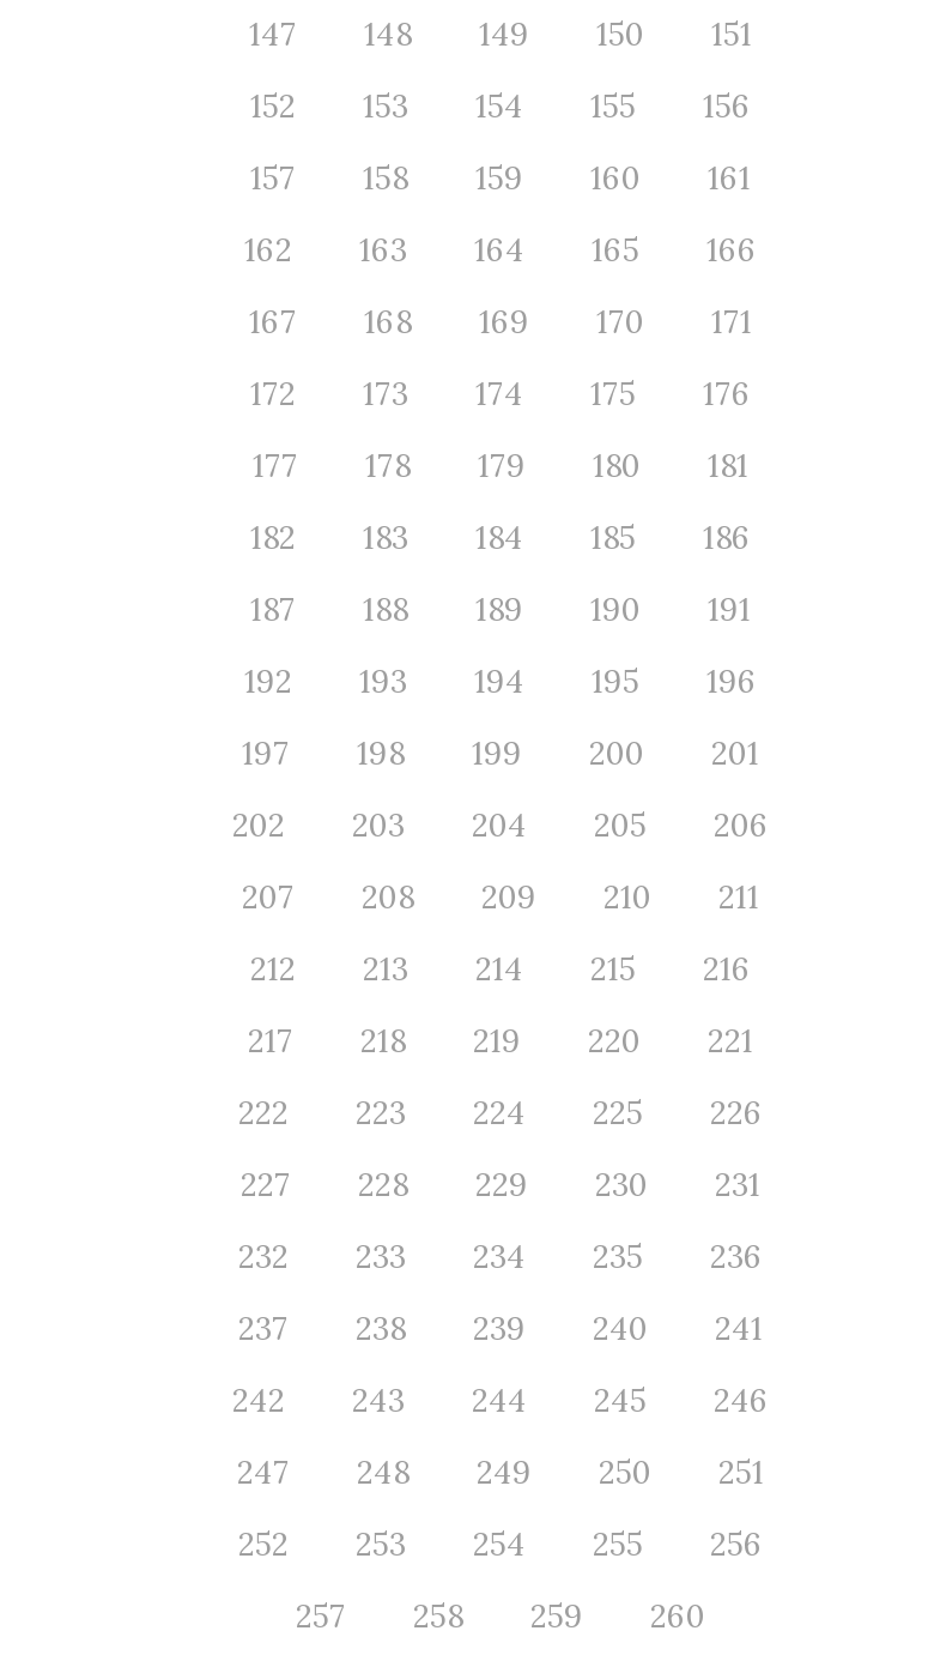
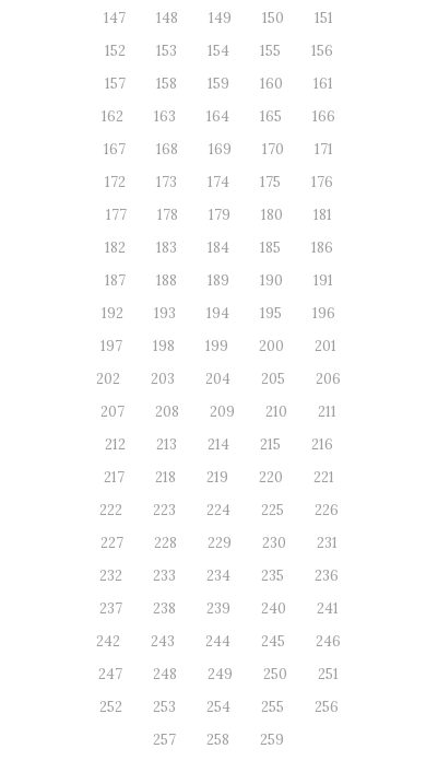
- 260
